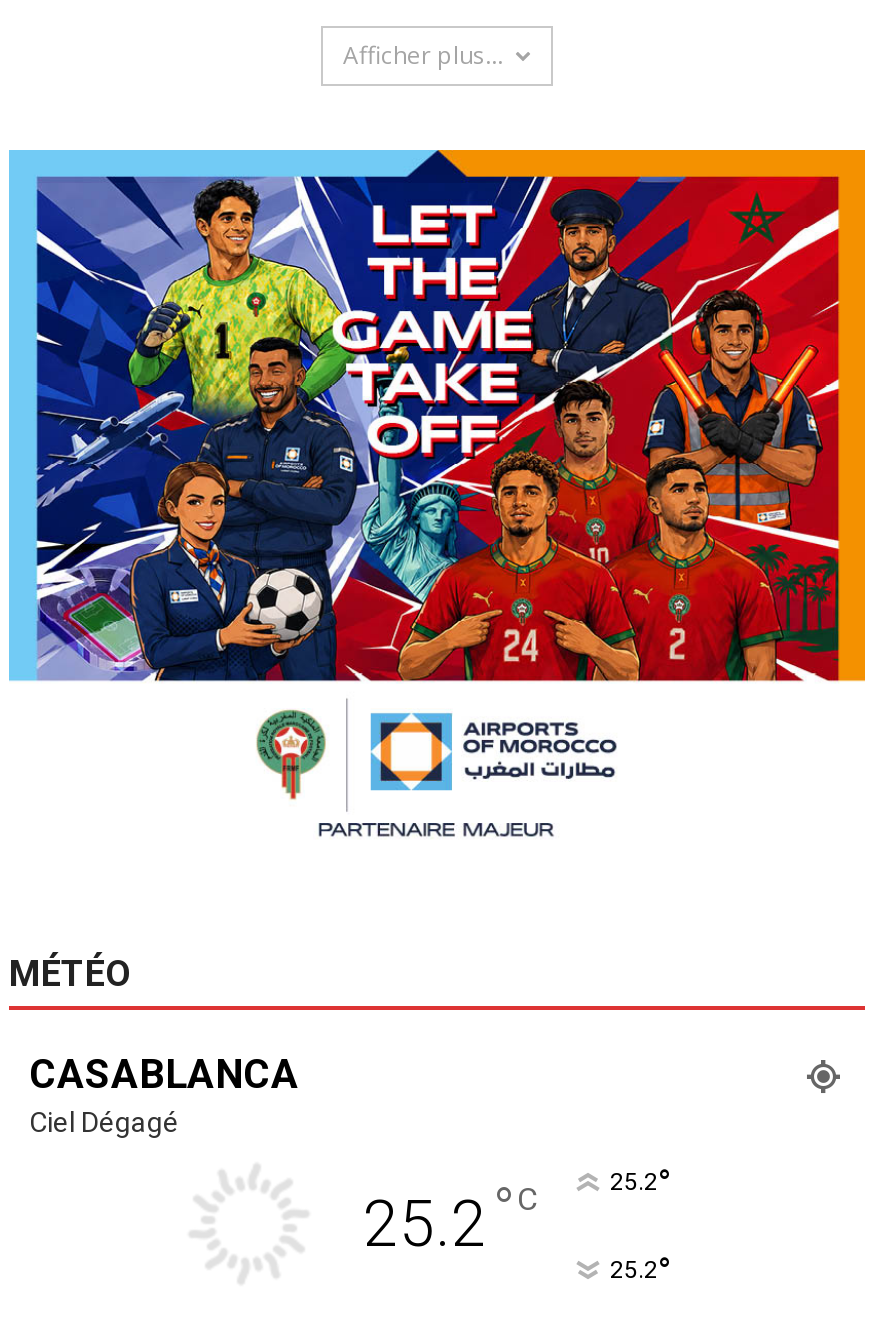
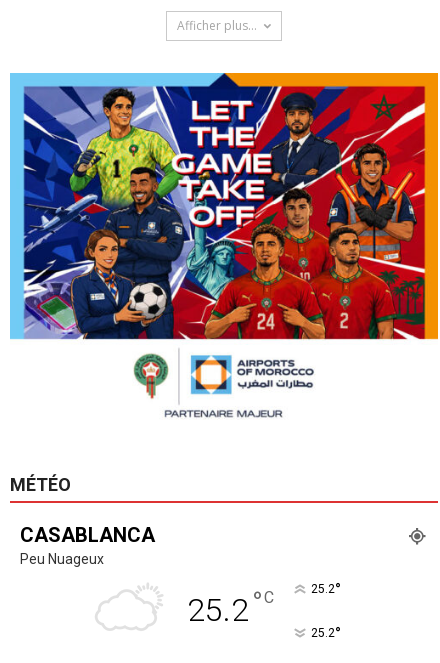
- Ciel Dégagé
+ Peu Nuageux
